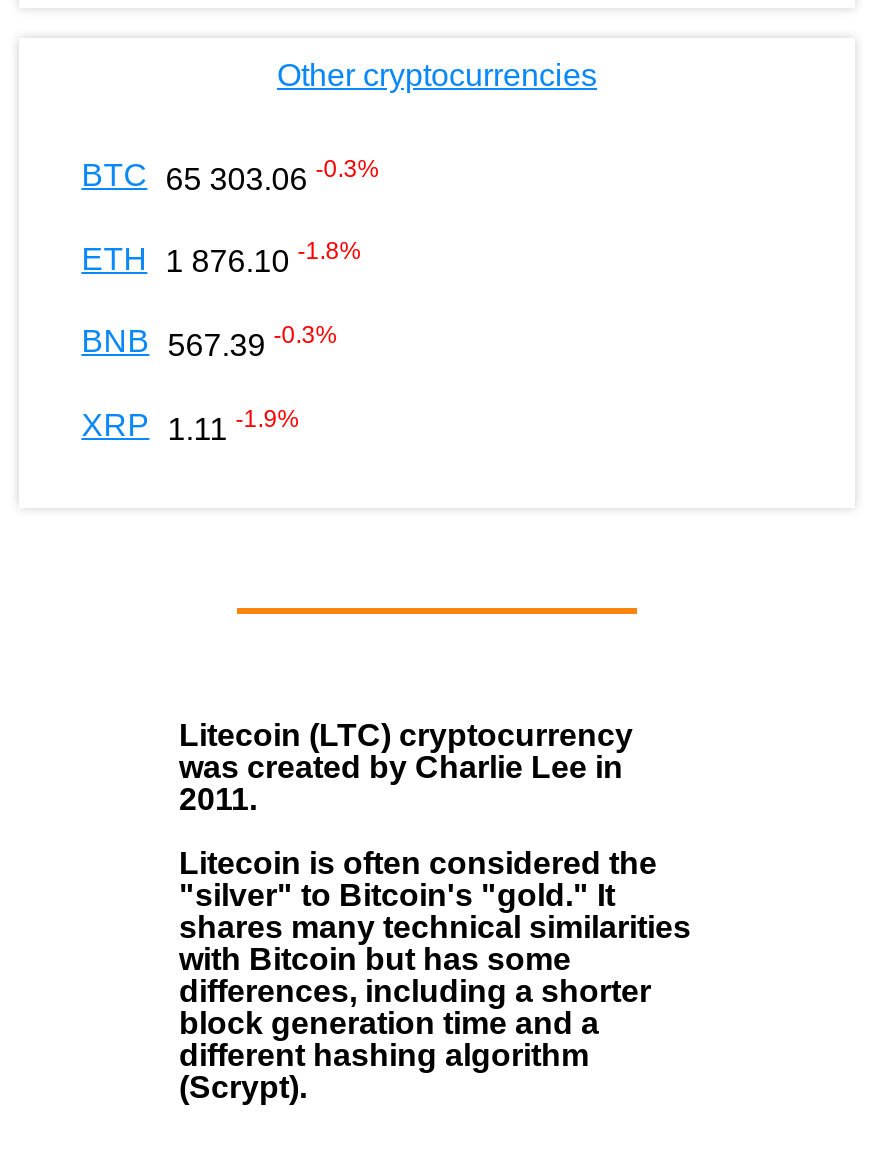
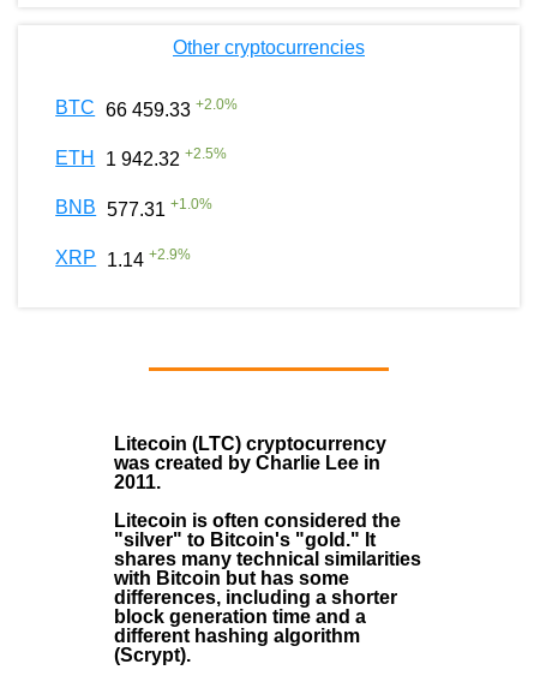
- BTC 65 303.06 -0.3%
+ BTC 66 459.33 +2.0%

- ETH 1 876.10 -1.8%
+ ETH 1 942.32 +2.5%

- BNB 567.39 -0.3%
+ BNB 577.31 +1.0%

- XRP 1.11 -1.9%
+ XRP 1.14 +2.9%
